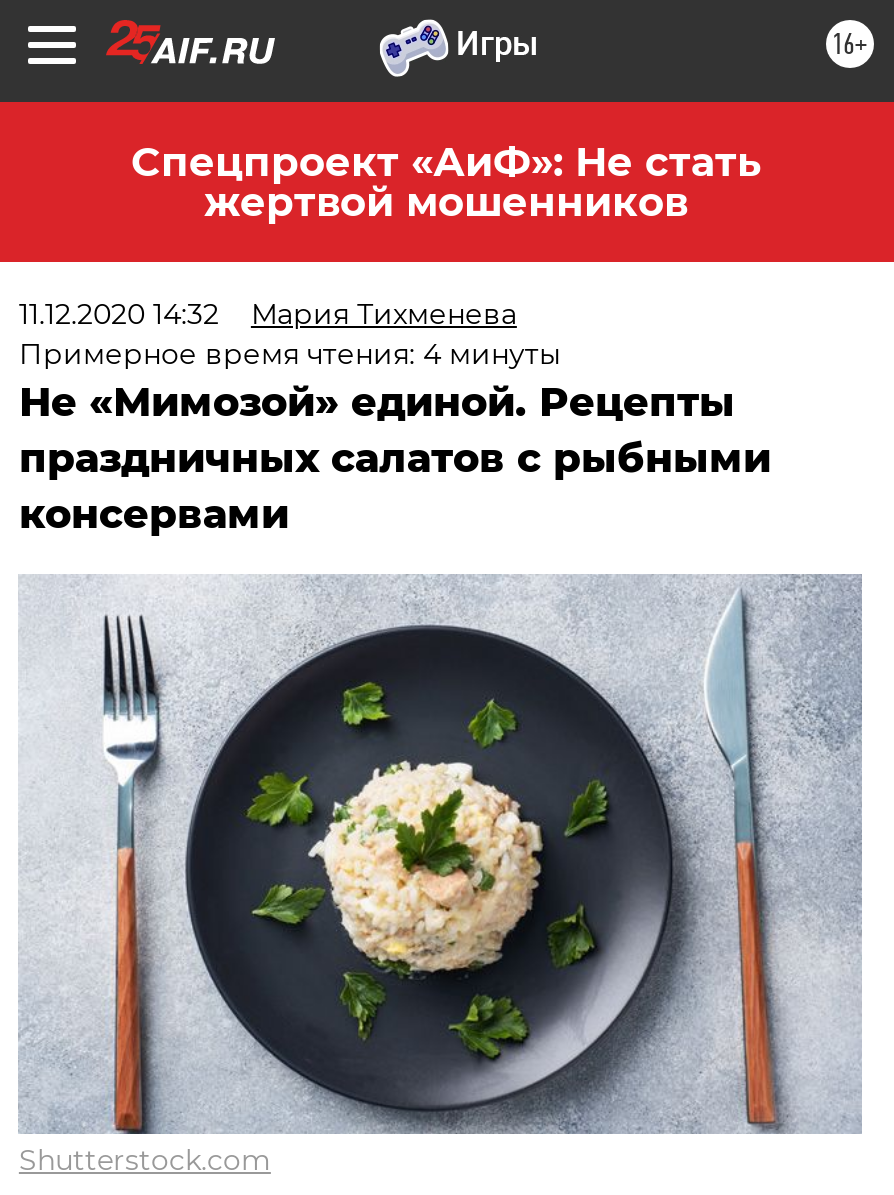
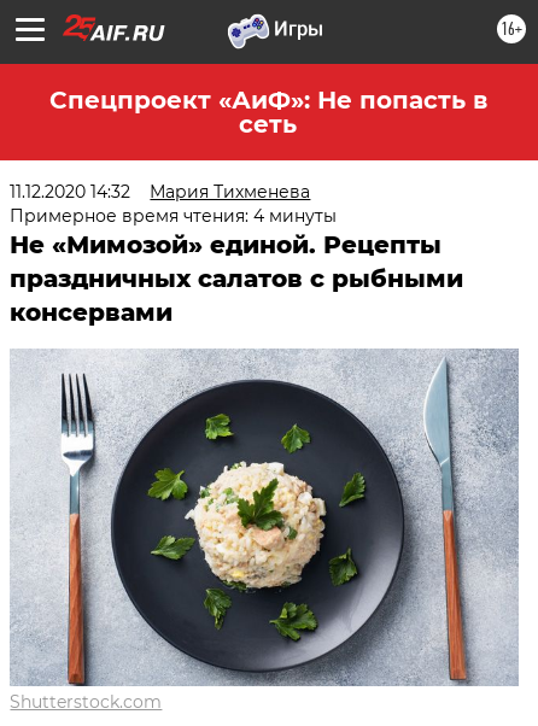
- Спецпроект «АиФ»: Не стать
- жертвой мошенников
+ Спецпроект «АиФ»: Не попасть в
+ сеть
